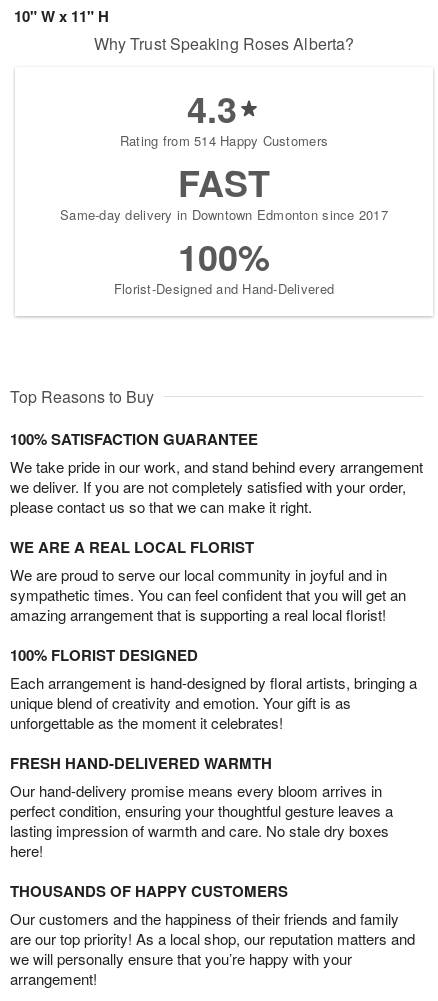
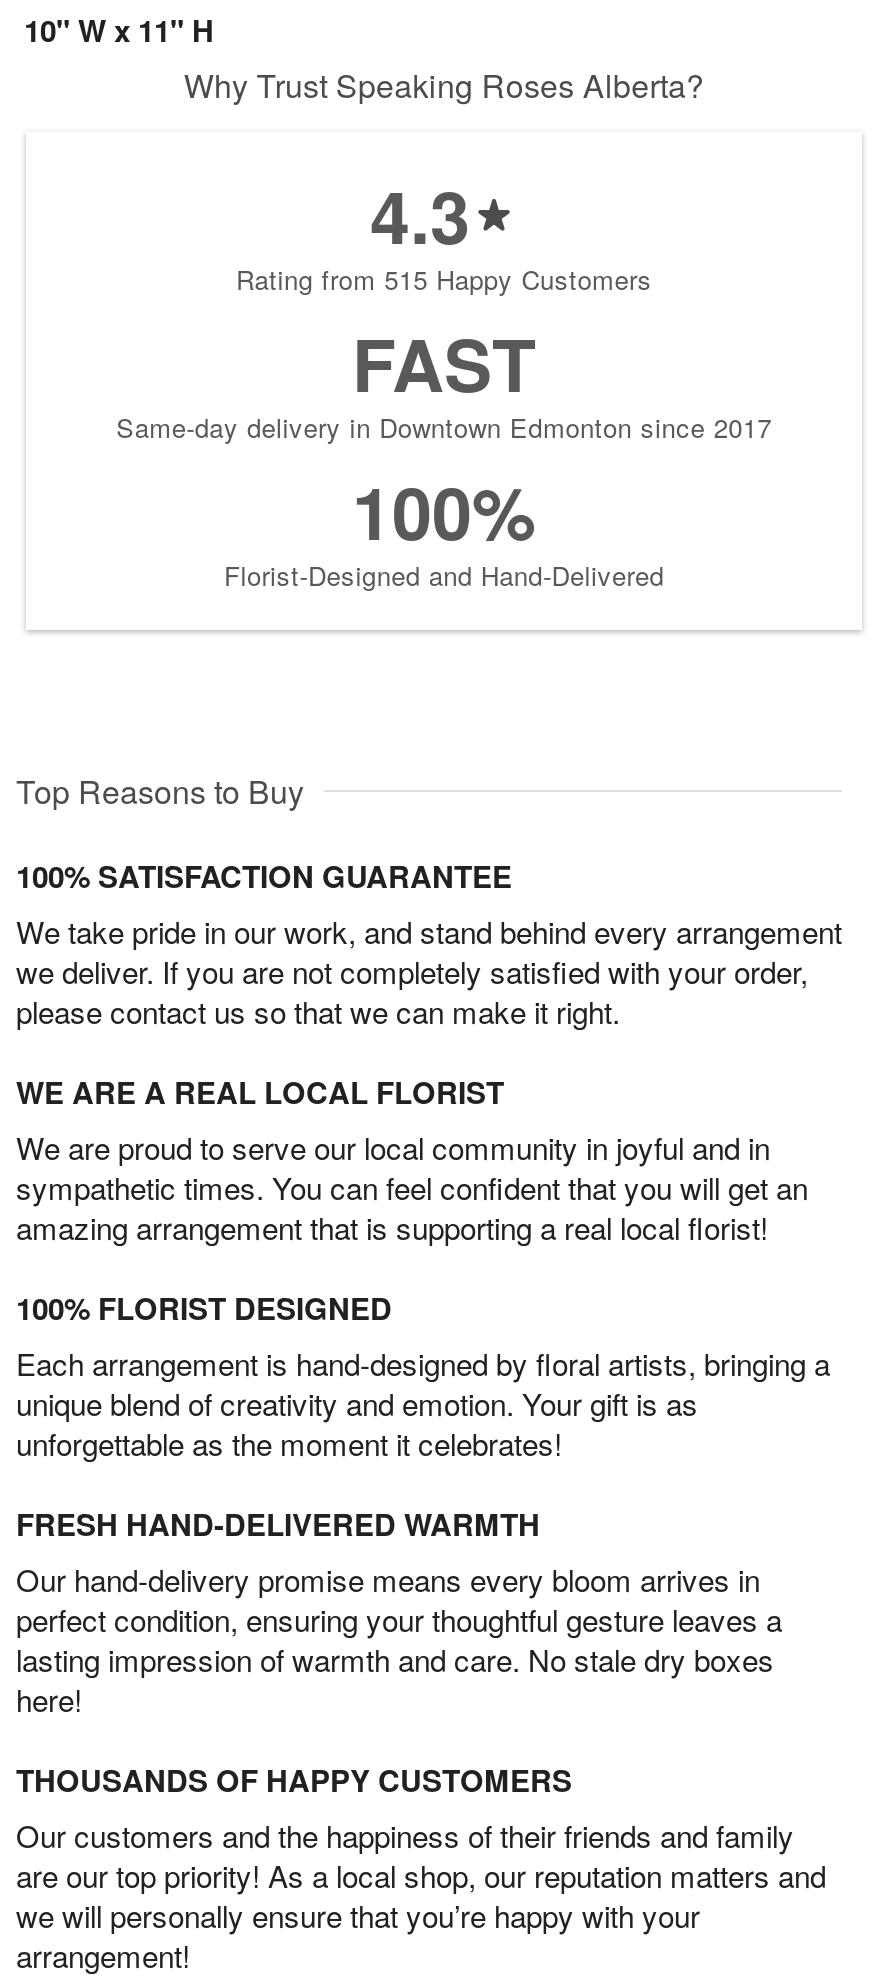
- Rating from 514 Happy Customers
+ Rating from 515 Happy Customers
